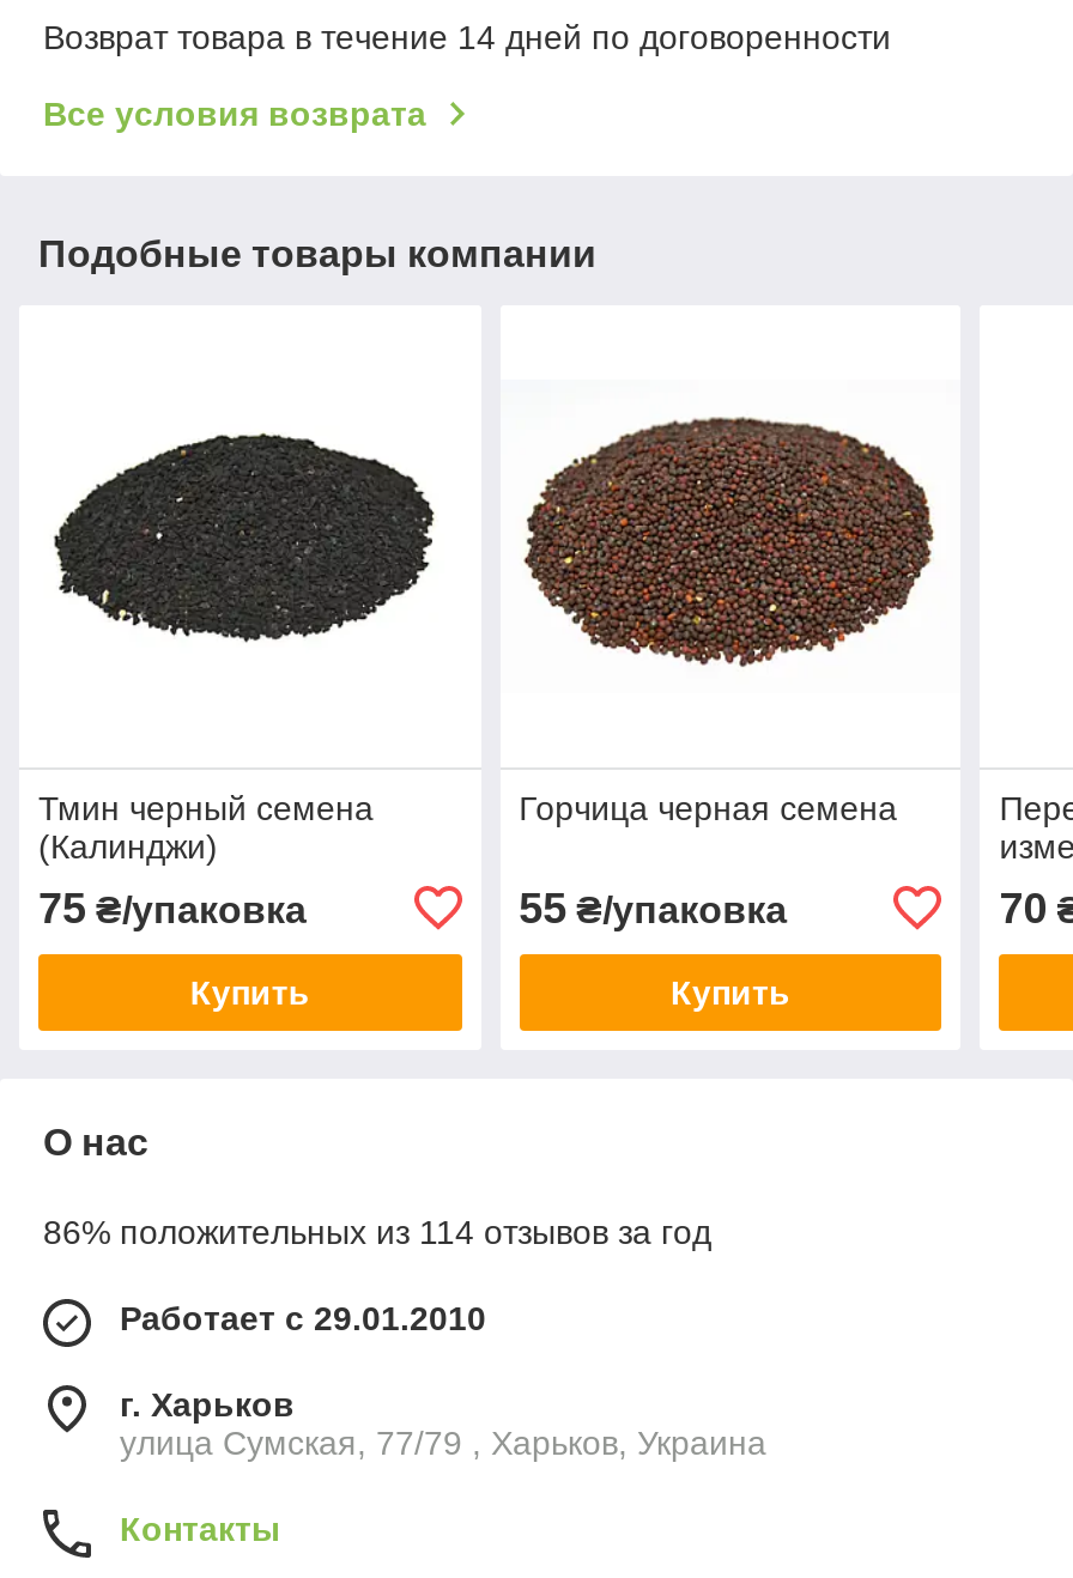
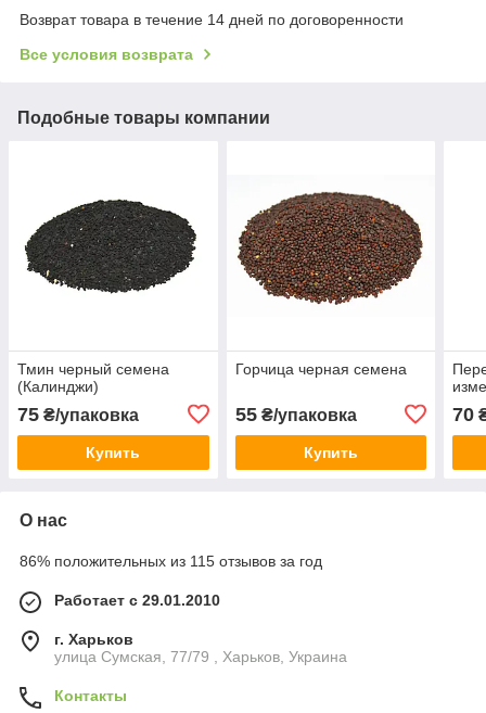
- 86% положительных из 114 отзывов за год
+ 86% положительных из 115 отзывов за год
